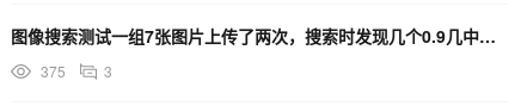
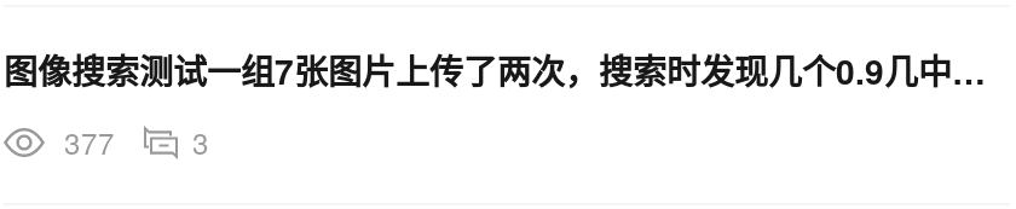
- 375 3
+ 377 3
